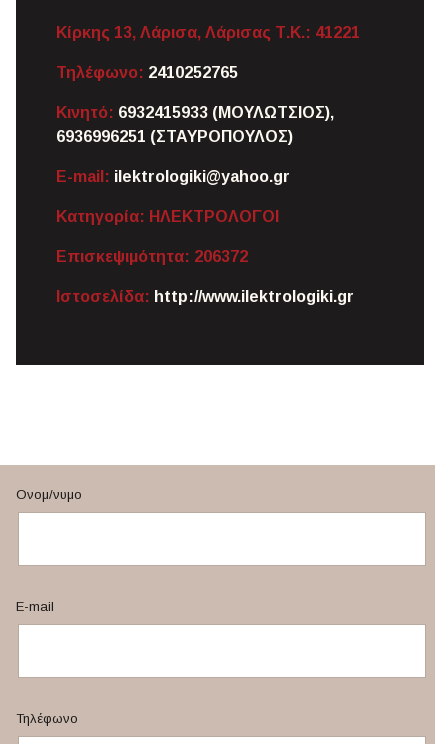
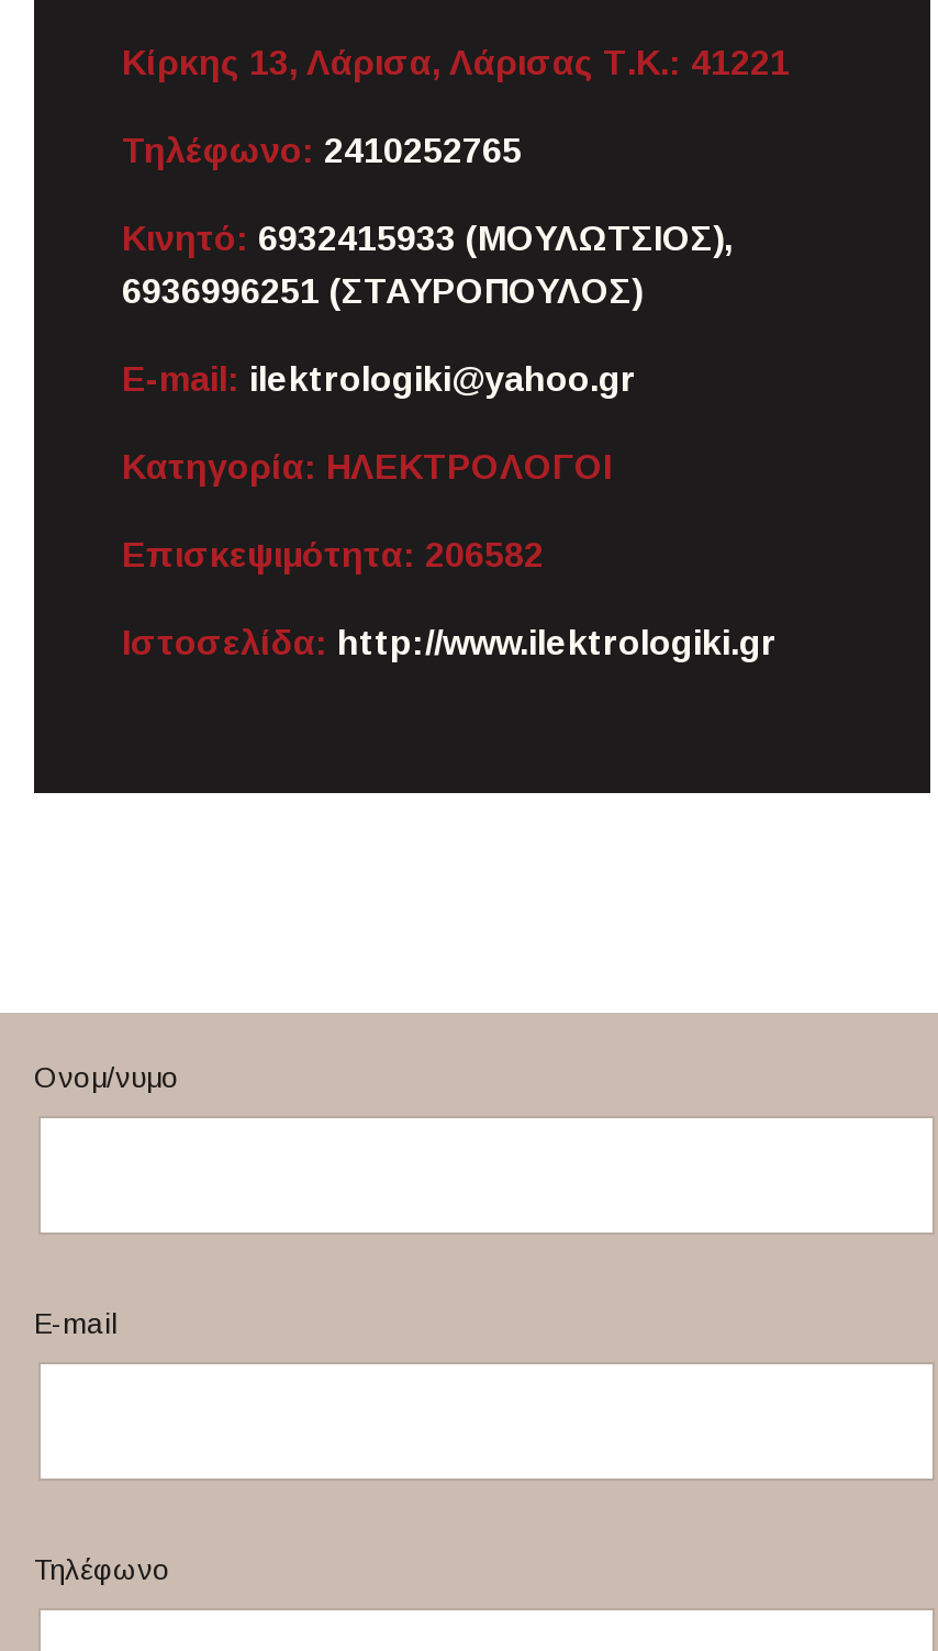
- Επισκεψιμότητα: 206372
+ Επισκεψιμότητα: 206582
